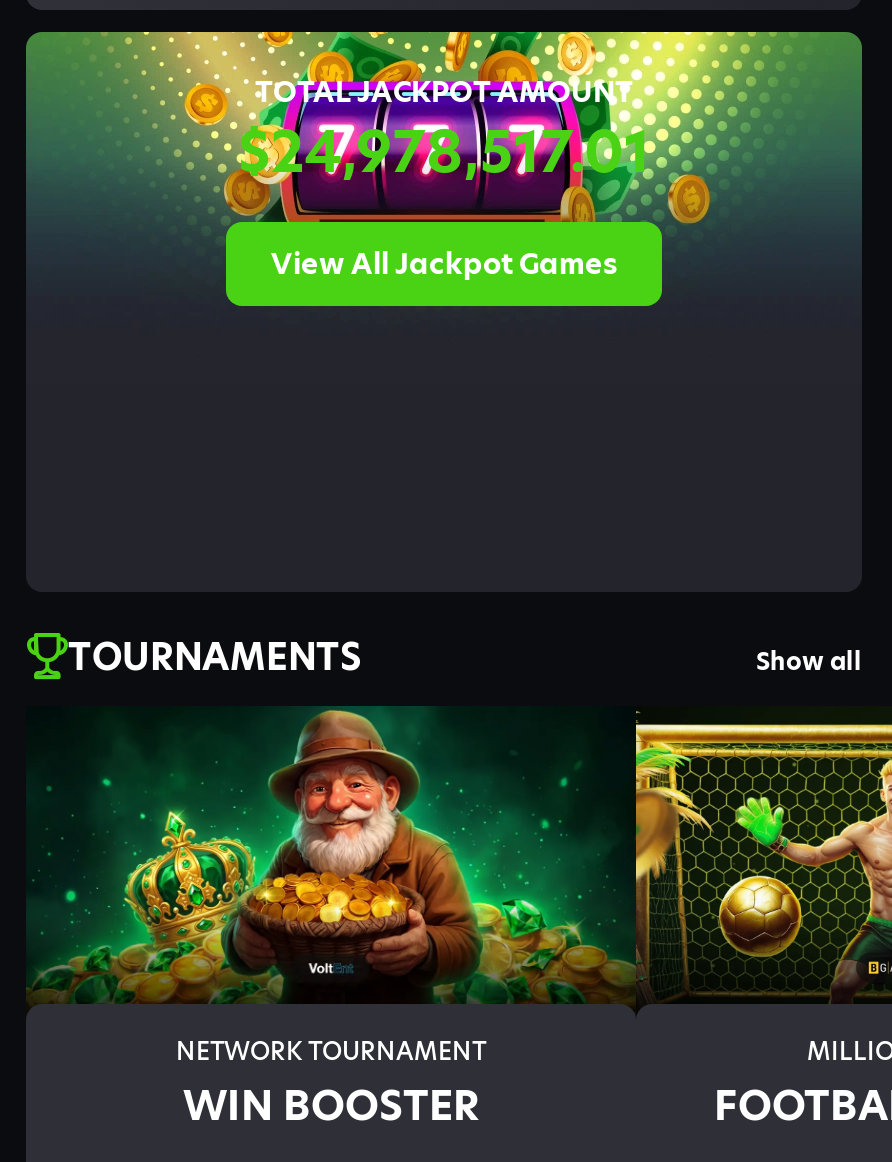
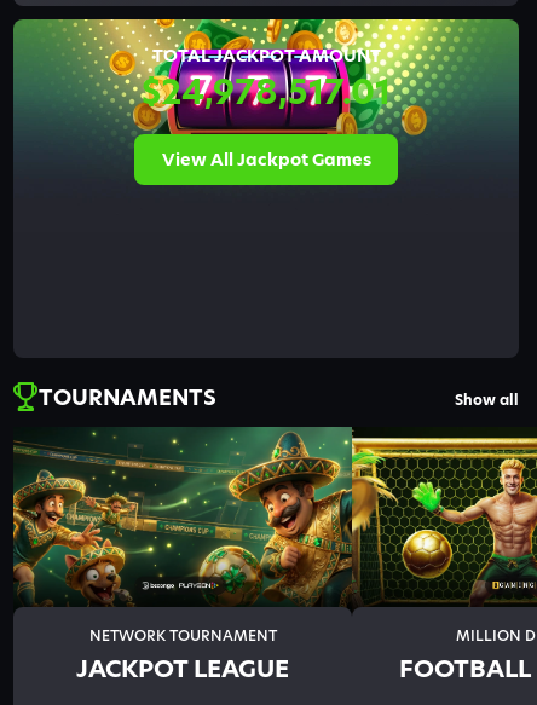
- [image]
- WIN BOOSTER
+ [image]
+ JACKPOT LEAGUE
